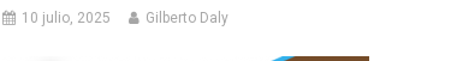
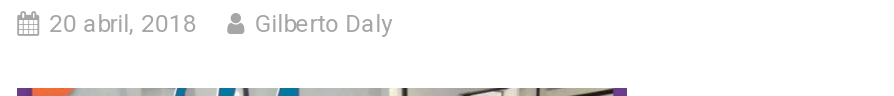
- 10 julio, 2025
+ 20 abril, 2018
